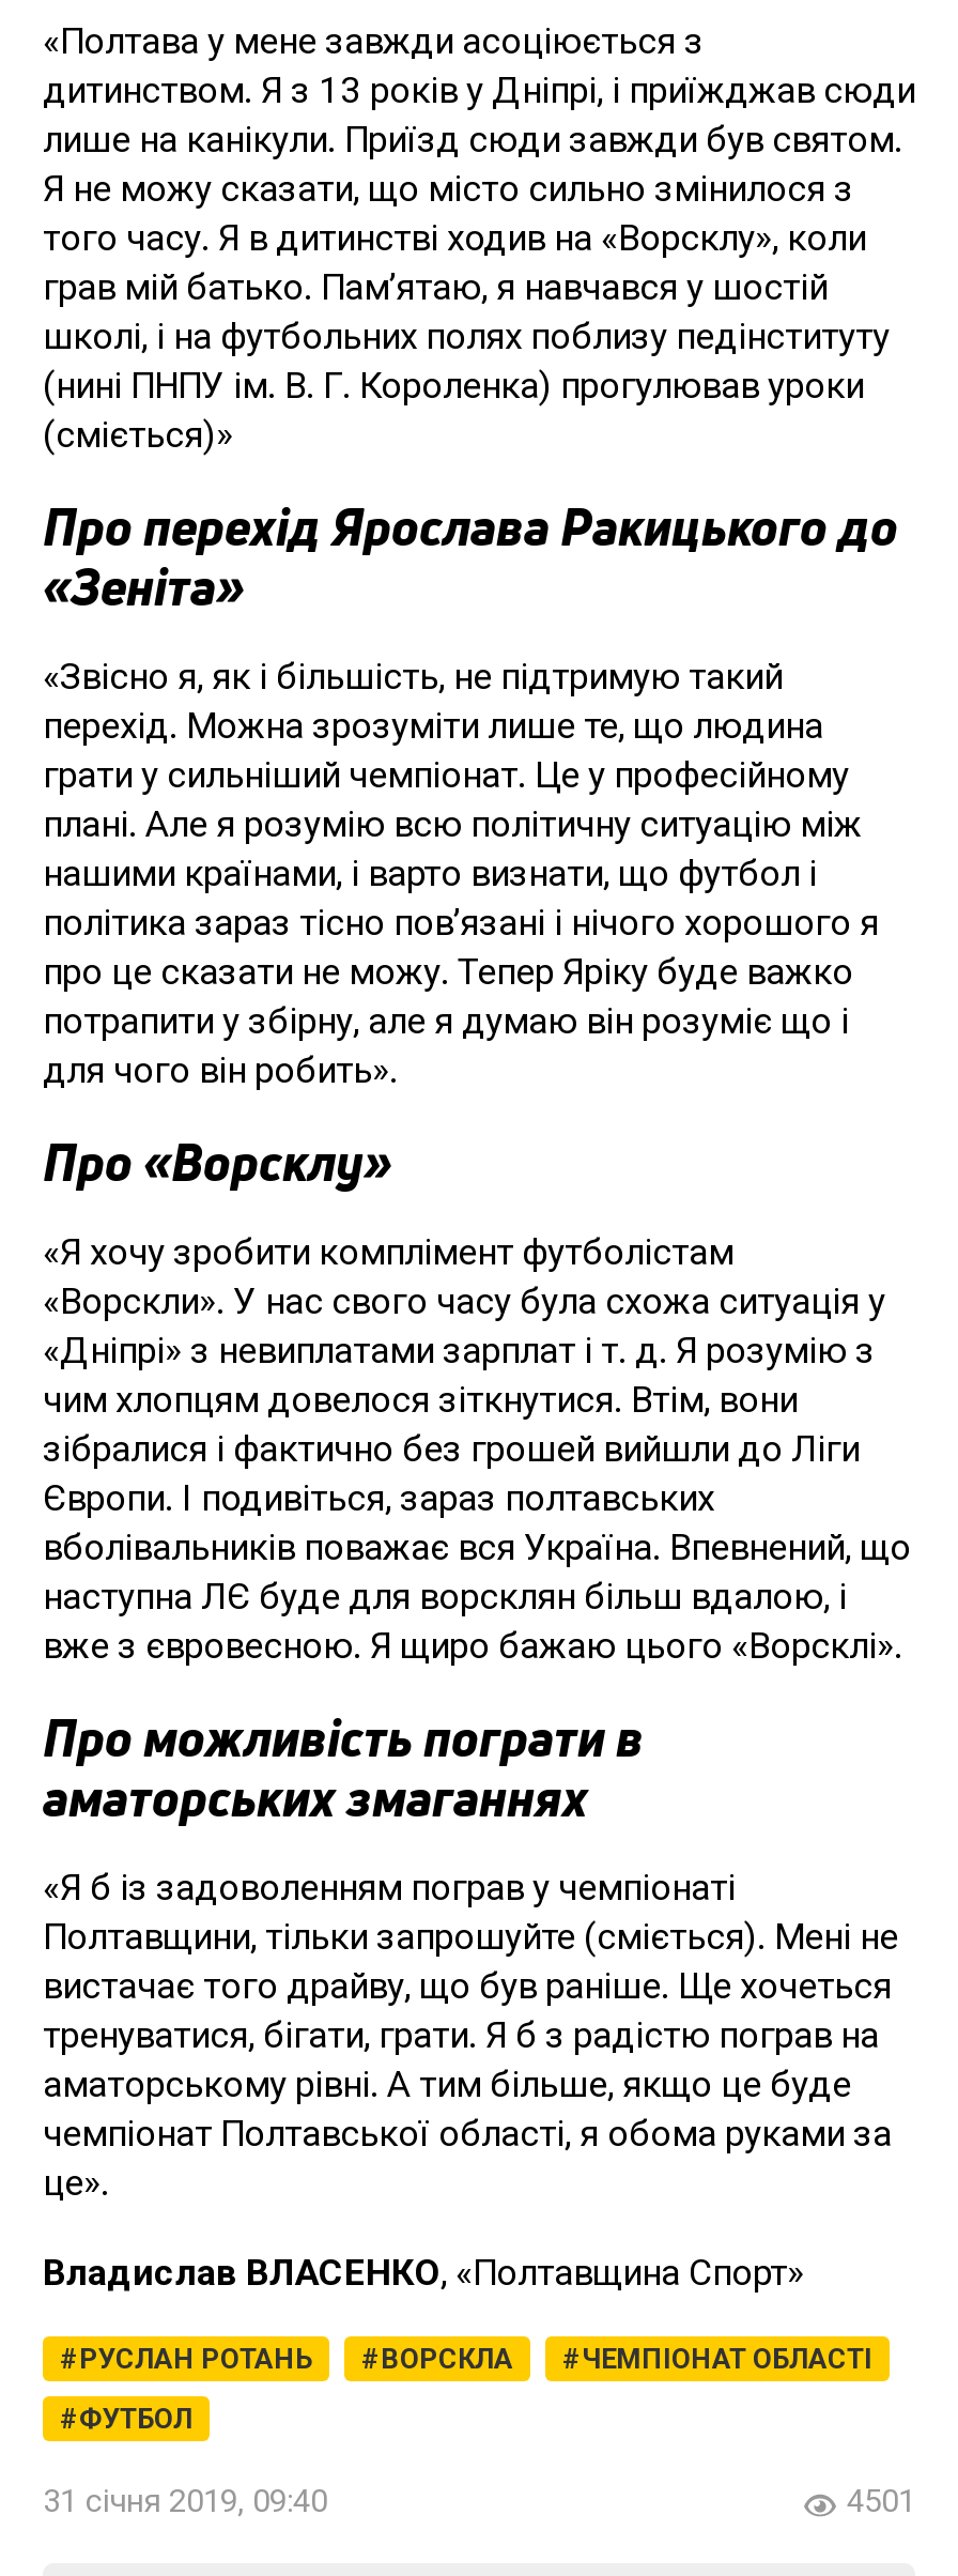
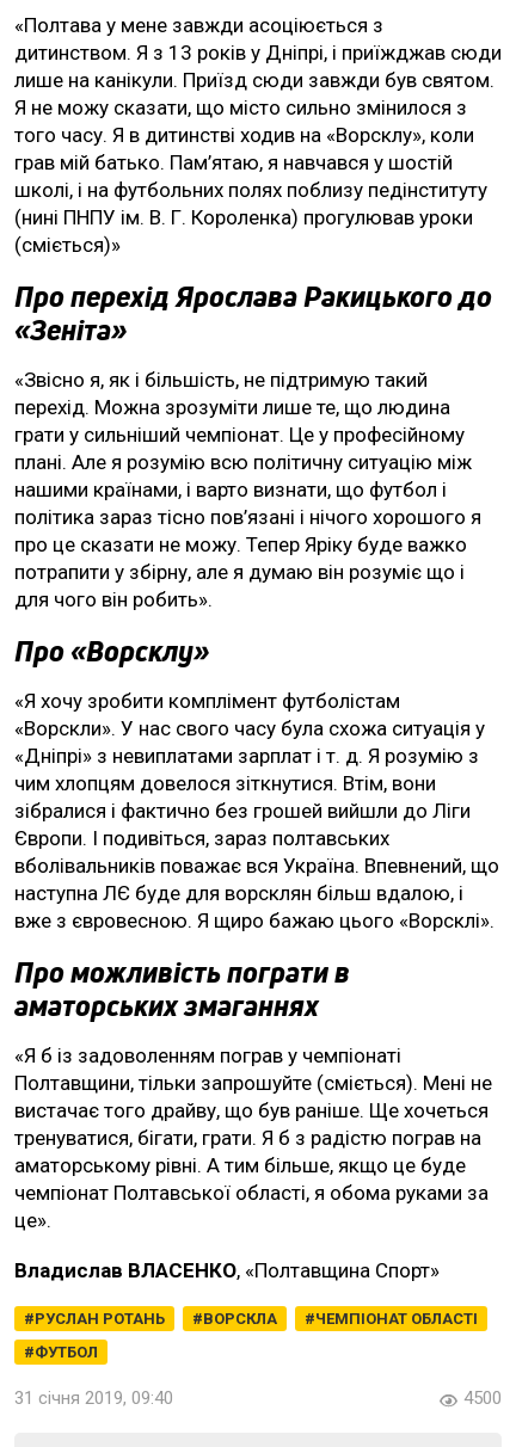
- 4501
+ 4500
